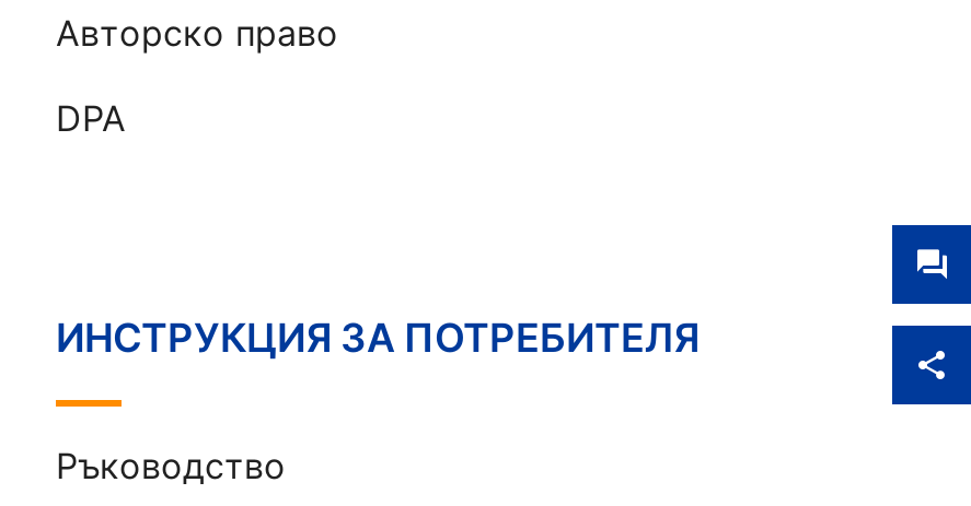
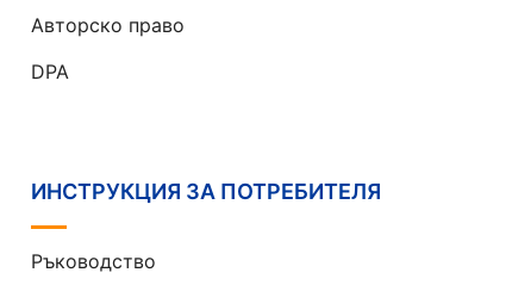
- [image]

- [image]
